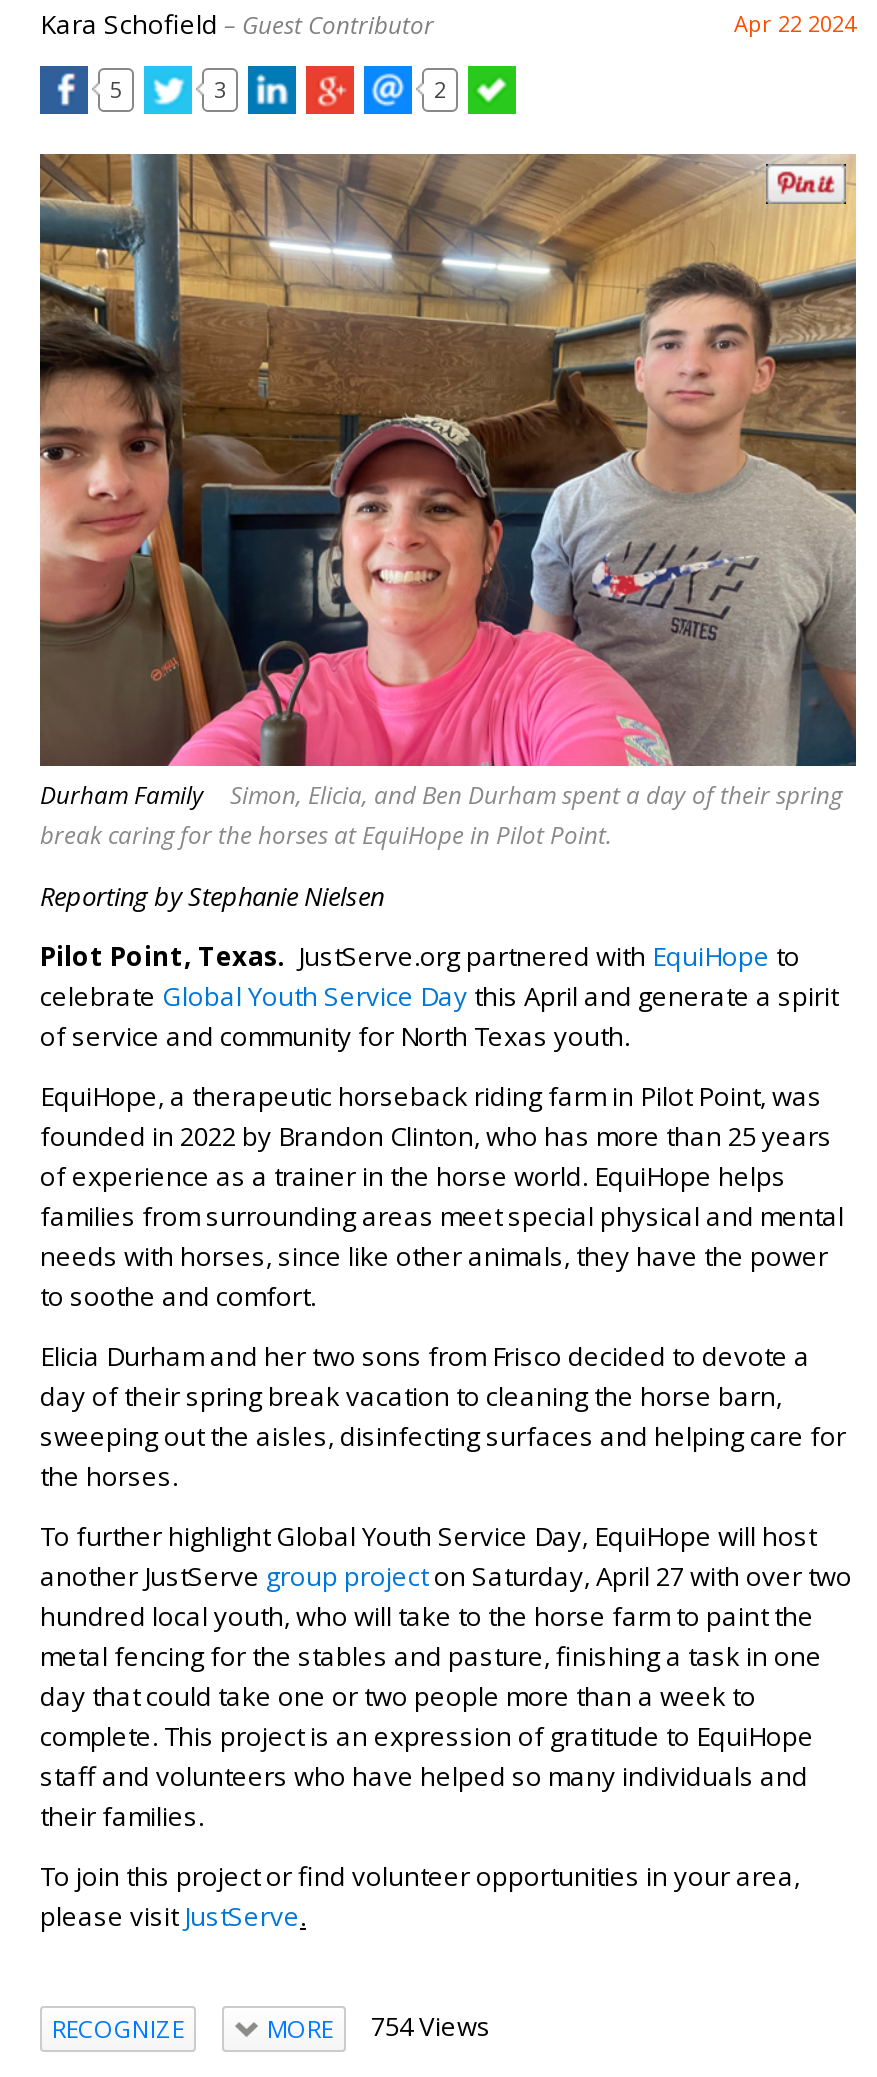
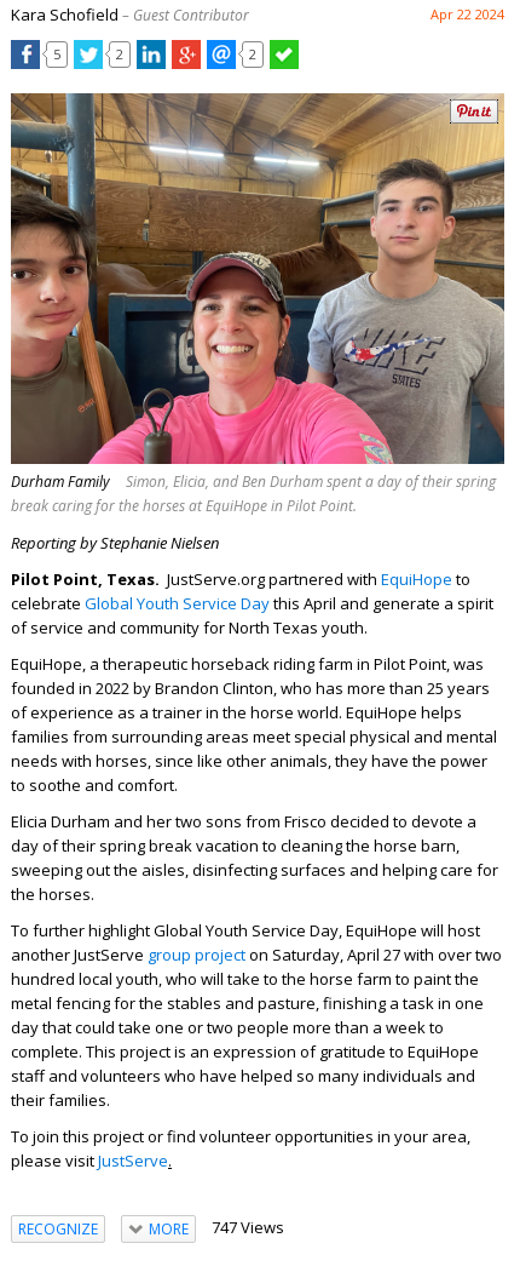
- 3
+ 2

- MORE 754 Views
+ MORE 747 Views
